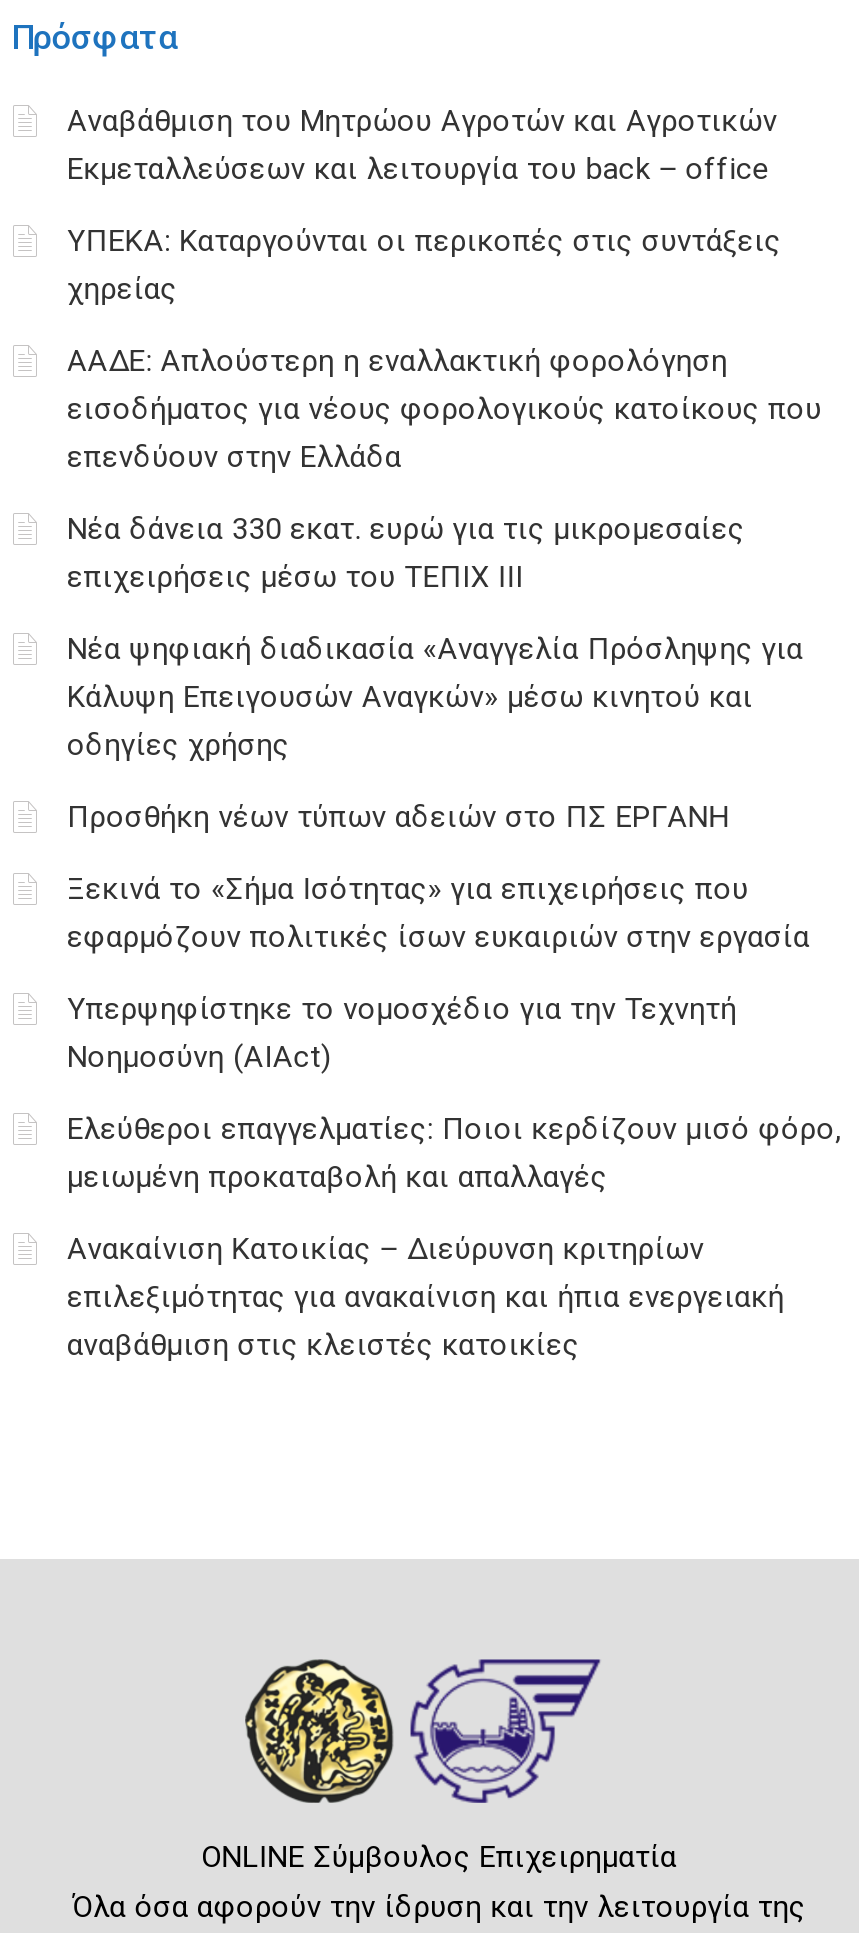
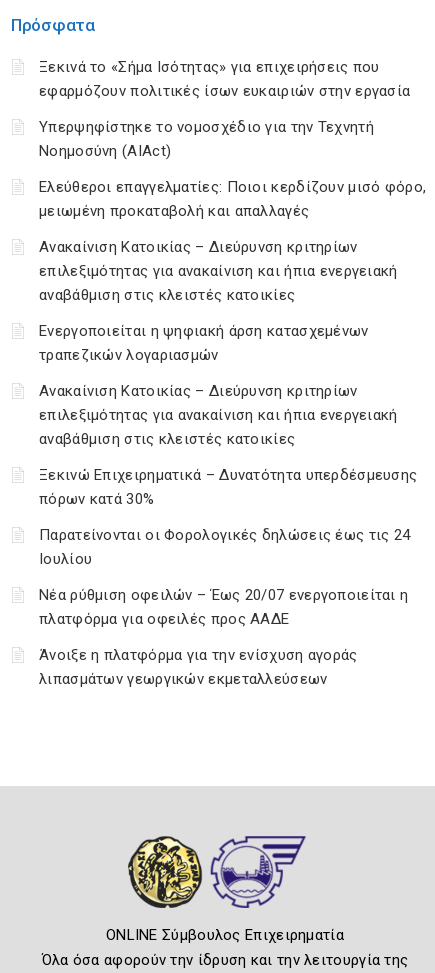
- Αναβάθμιση του Μητρώου Αγροτών και Αγροτικών
- Εκμεταλλεύσεων και λειτουργία του back – office
- ΥΠΕΚΑ: Καταργούνται οι περικοπές στις συντάξεις
- χηρείας
- ΑΑΔΕ: Απλούστερη η εναλλακτική φορολόγηση
- εισοδήματος για νέους φορολογικούς κατοίκους που
- επενδύουν στην Ελλάδα
- Νέα δάνεια 330 εκατ. ευρώ για τις μικρομεσαίες
- επιχειρήσεις μέσω του ΤΕΠΙΧ ΙΙΙ
- Νέα ψηφιακή διαδικασία «Αναγγελία Πρόσληψης για
- Κάλυψη Επειγουσών Αναγκών» μέσω κινητού και
- οδηγίες χρήσης
- Προσθήκη νέων τύπων αδειών στο ΠΣ ΕΡΓΑΝΗ

moved up: Ξεκινά το «Σήμα Ισότητας» για επιχειρήσεις που | εφαρμόζουν πολιτικές ίσων ευκαιριών στην εργασία | Υπερψηφίστηκε το νομοσχέδιο για την Τεχνητή | ... | επιλεξιμότητας για ανακαίνιση και ήπια ενεργειακή | αναβάθμιση στις κλειστές κατοικίες

+ Ενεργοποιείται η ψηφιακή άρση κατασχεμένων
+ τραπεζικών λογαριασμών
+ Ανακαίνιση Κατοικίας – Διεύρυνση κριτηρίων
+ επιλεξιμότητας για ανακαίνιση και ήπια ενεργειακή
+ αναβάθμιση στις κλειστές κατοικίες
+ Ξεκινώ Επιχειρηματικά – Δυνατότητα υπερδέσμευσης
+ πόρων κατά 30%
+ Παρατείνονται οι Φορολογικές δηλώσεις έως τις 24
+ Ιουλίου
+ Νέα ρύθμιση οφειλών – Έως 20/07 ενεργοποιείται η
+ πλατφόρμα για οφειλές προς ΑΑΔΕ
+ Άνοιξε η πλατφόρμα για την ενίσχυση αγοράς
+ λιπασμάτων γεωργικών εκμεταλλεύσεων
